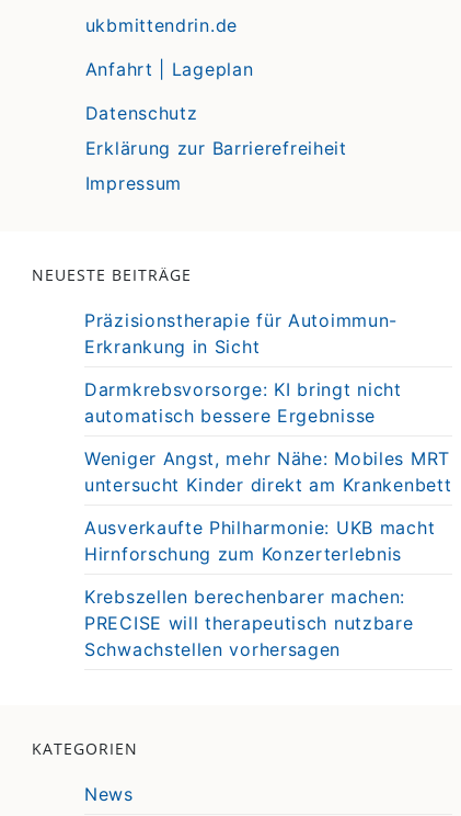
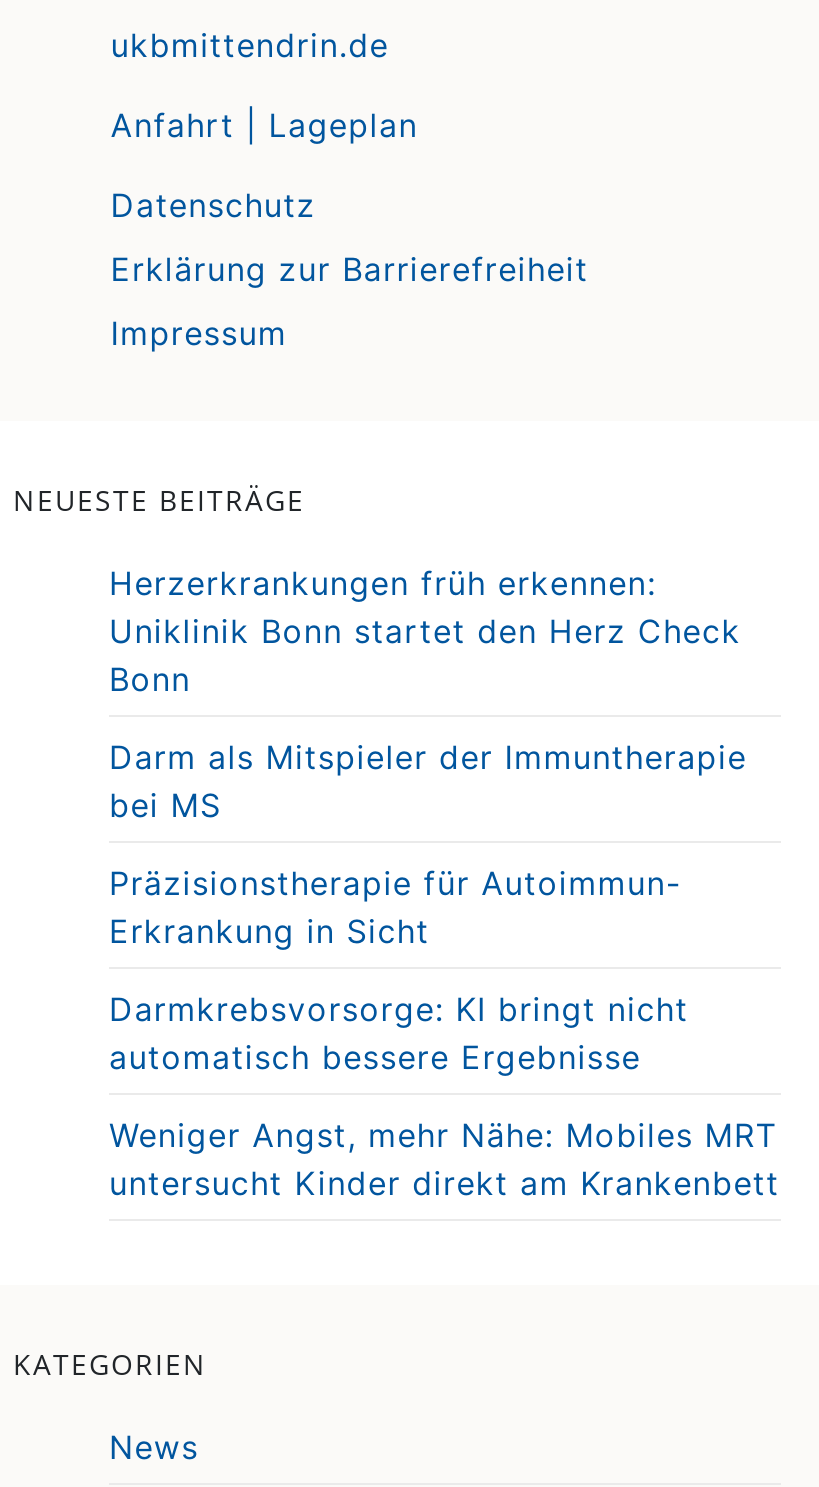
+ Herzerkrankungen früh erkennen:
+ Uniklinik Bonn startet den Herz Check
+ Bonn
+ Darm als Mitspieler der Immuntherapie
+ bei MS

moved down: Präzisionstherapie für Autoimmun- | Erkrankung in Sicht | Darmkrebsvorsorge: KI bringt nicht | automatisch bessere Ergebnisse | Weniger Angst, mehr Nähe: Mobiles MRT | untersucht Kinder direkt am Krankenbett

- Ausverkaufte Philharmonie: UKB macht
- Hirnforschung zum Konzerterlebnis
- Krebszellen berechenbarer machen:
- PRECISE will therapeutisch nutzbare
- Schwachstellen vorhersagen
